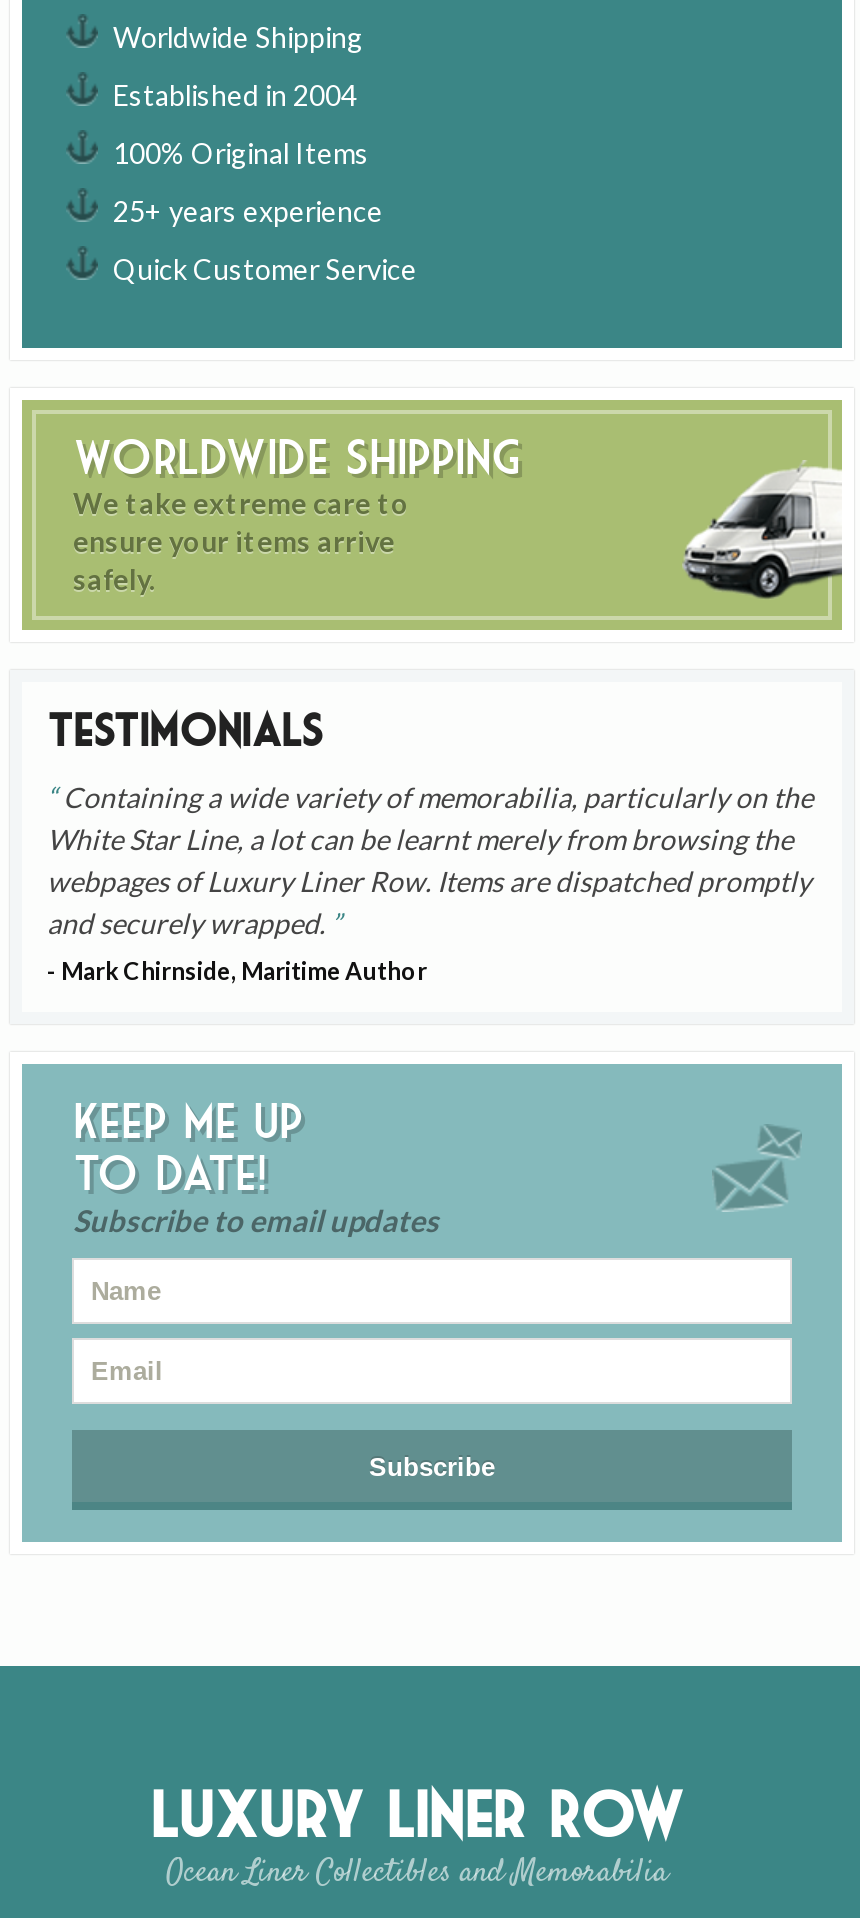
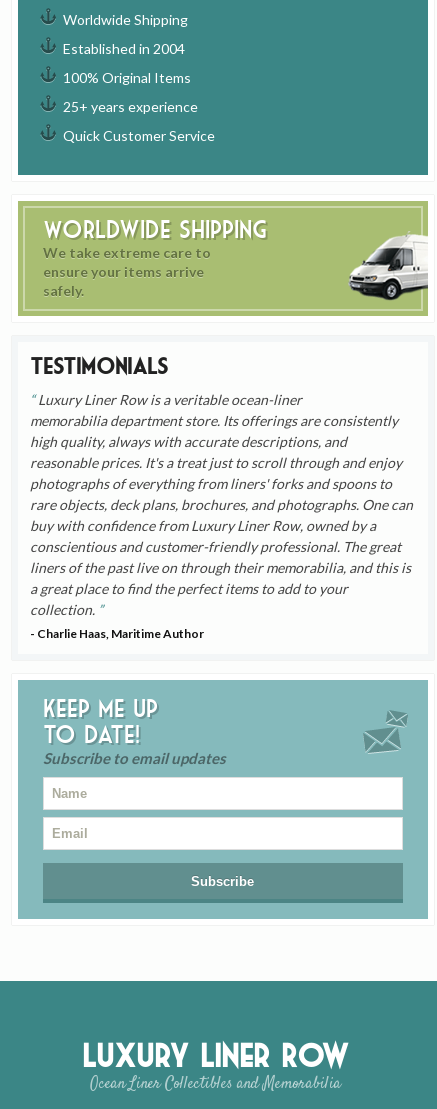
- Containing a wide variety of memorabilia, particularly on the
- White Star Line, a lot can be learnt merely from browsing the
- webpages of Luxury Liner Row. Items are dispatched promptly
- and securely wrapped.
- - Mark Chirnside, Maritime Author
+ Luxury Liner Row is a veritable ocean-liner
+ memorabilia department store. Its offerings are consistently
+ high quality, always with accurate descriptions, and
+ reasonable prices. It's a treat just to scroll through and enjoy
+ photographs of everything from liners' forks and spoons to
+ rare objects, deck plans, brochures, and photographs. One can
+ buy with confidence from Luxury Liner Row, owned by a
+ conscientious and customer-friendly professional. The great
+ liners of the past live on through their memorabilia, and this is
+ a great place to find the perfect items to add to your
+ collection.
+ - Charlie Haas, Maritime Author
